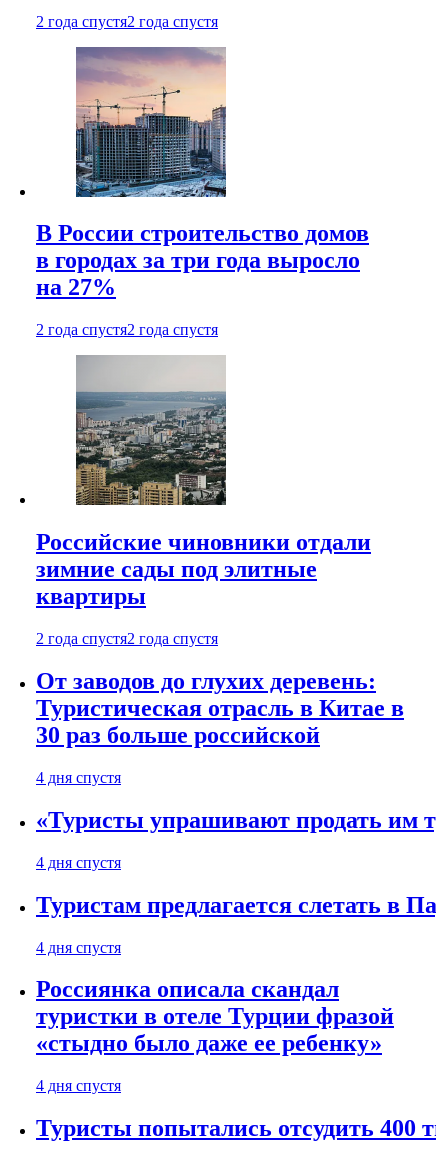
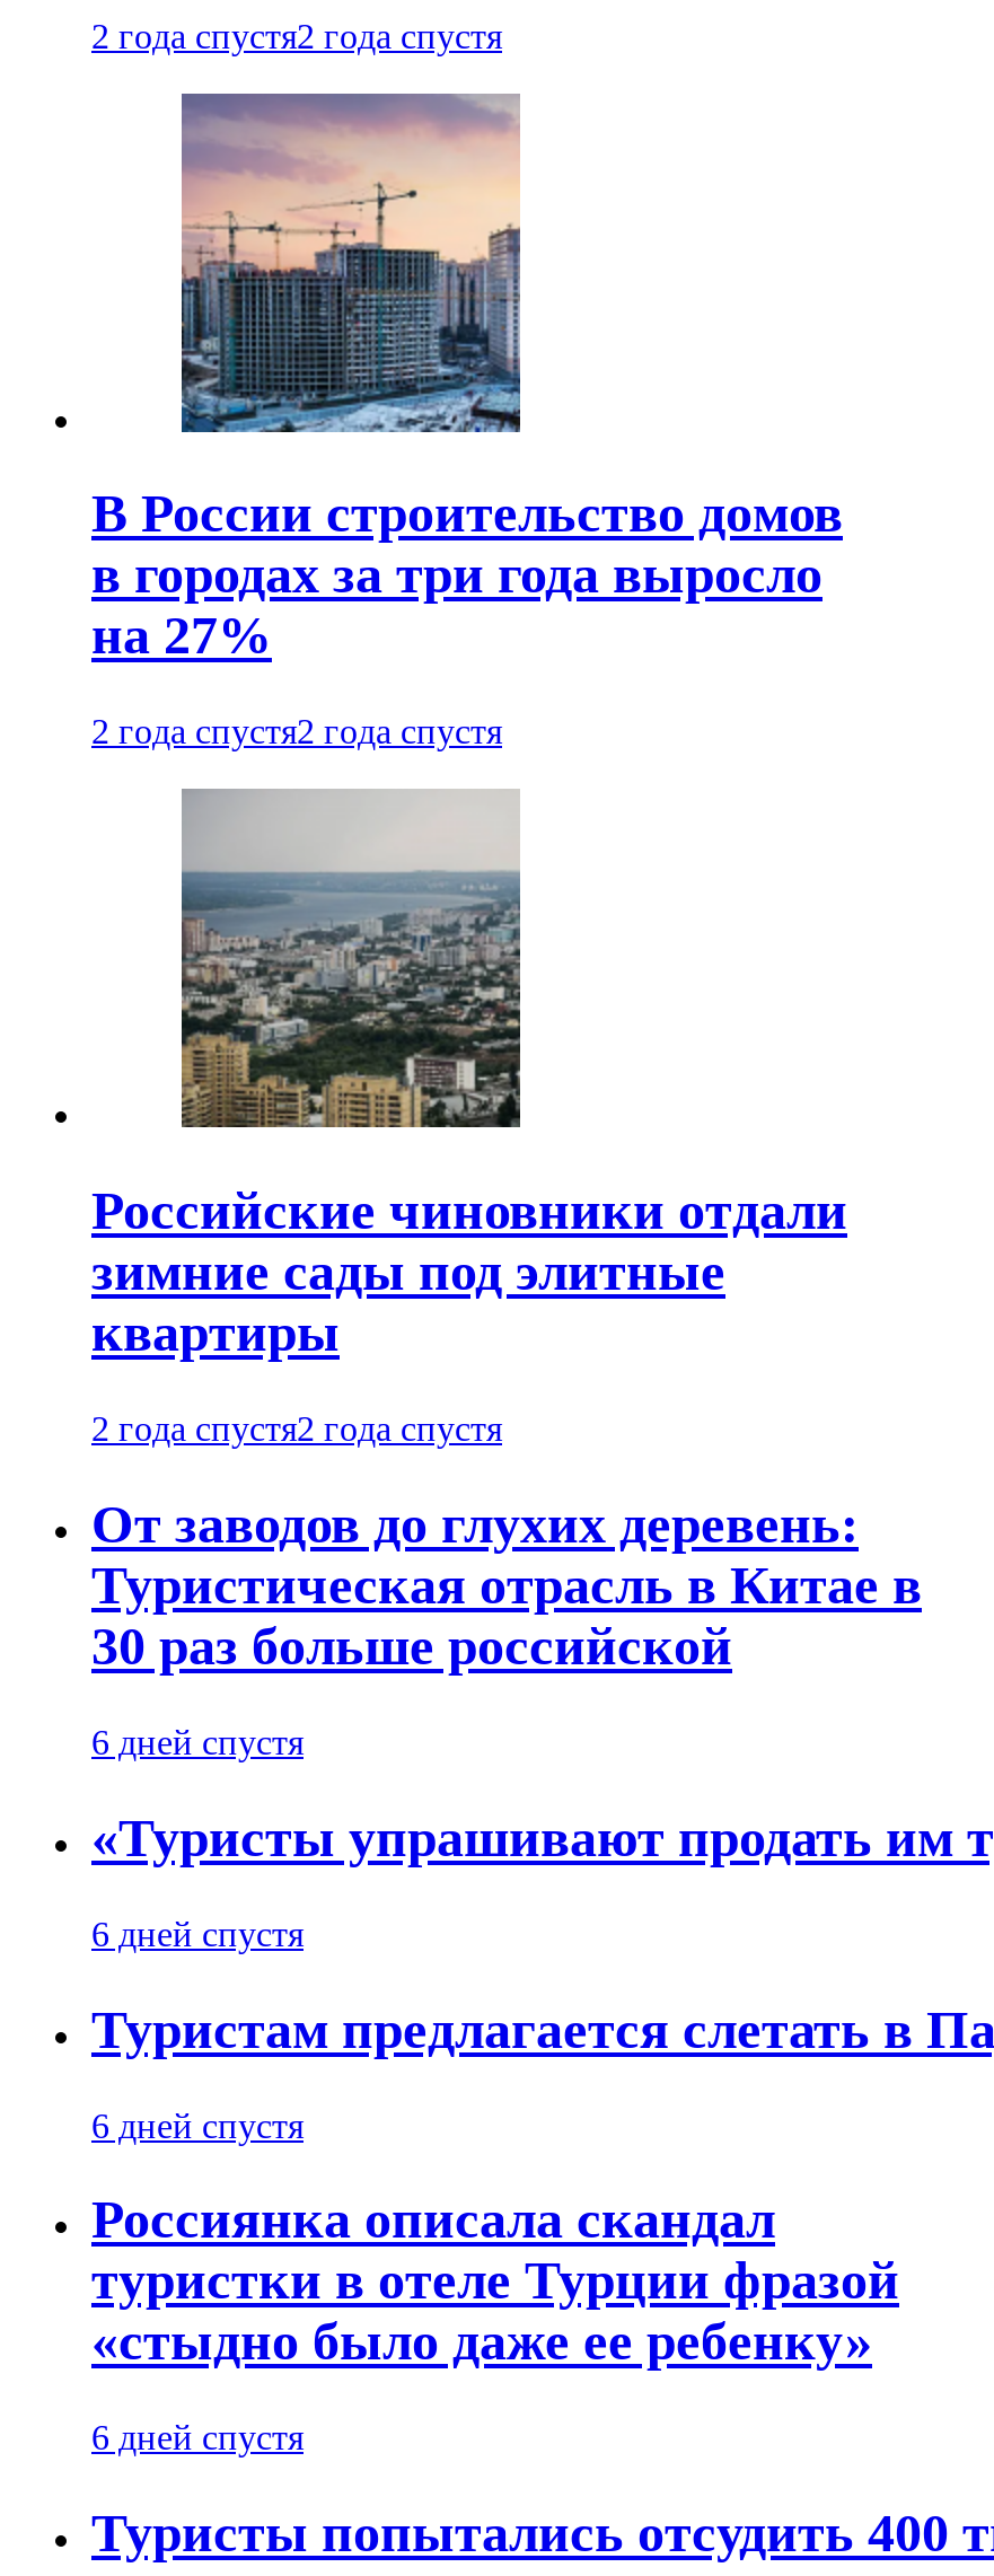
- 4 дня спустя
+ 6 дней спустя

- 4 дня спустя
+ 6 дней спустя

- 4 дня спустя
+ 6 дней спустя

- 4 дня спустя
+ 6 дней спустя
